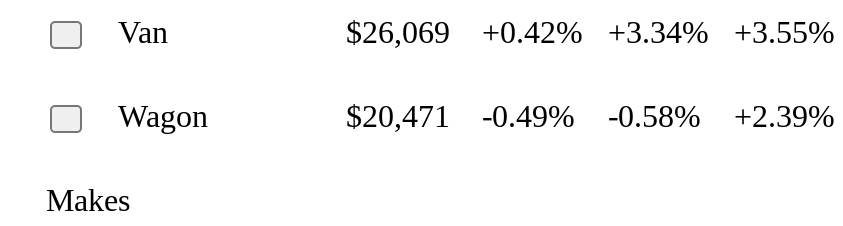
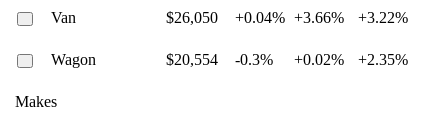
- $26,069
- +0.42%
- +3.34%
- +3.55%
+ $26,050
+ +0.04% +3.66%
+ +3.22%

- $20,471
+ $20,554

- -0.49%
+ -0.3%

- -0.58%
+ +0.02%

- +2.39%
+ +2.35%
